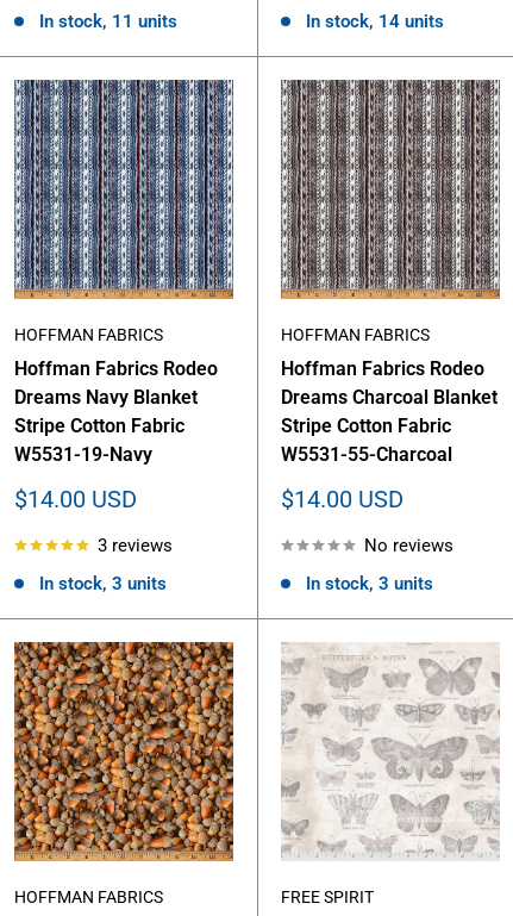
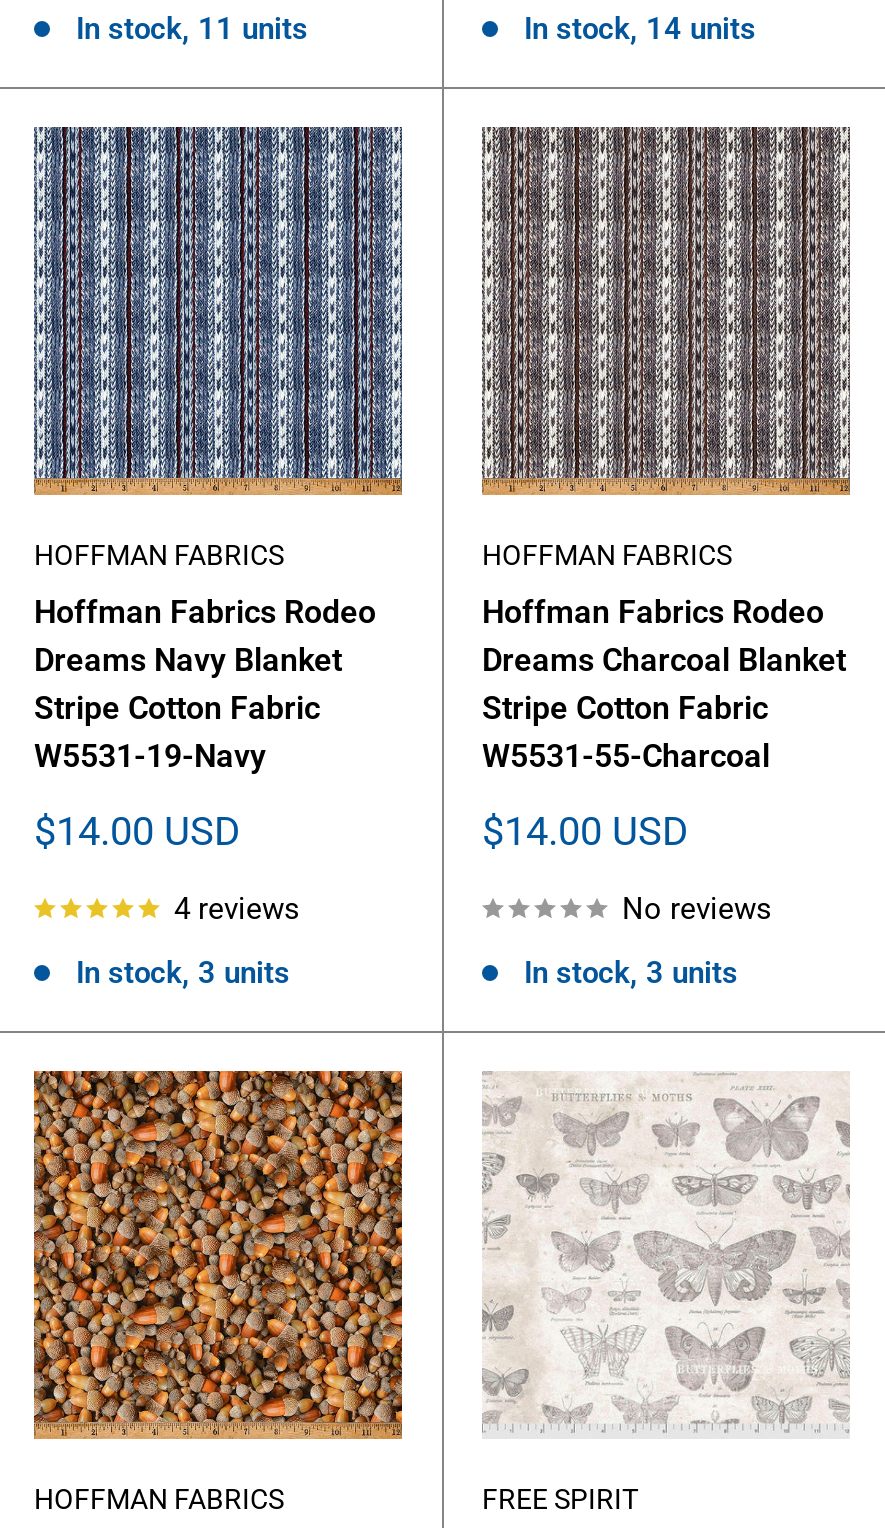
- 3 reviews
+ 4 reviews
